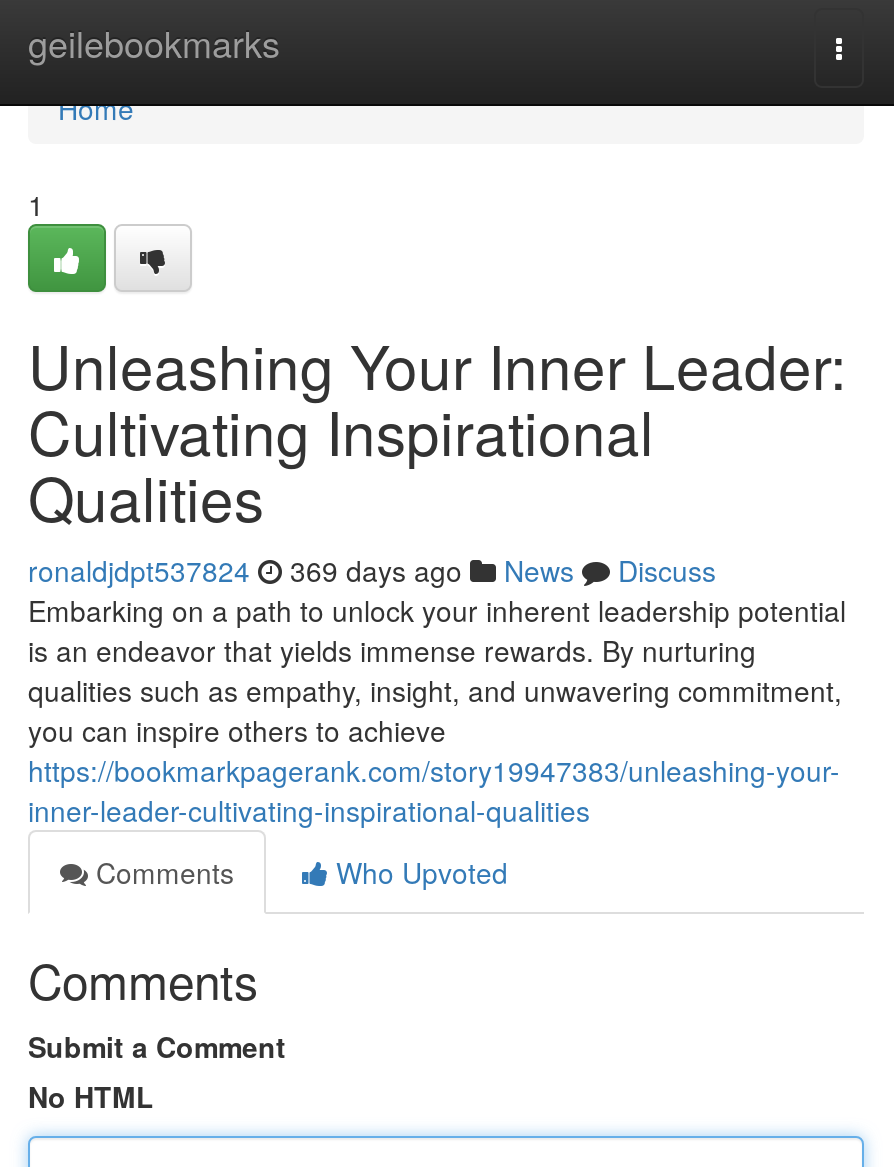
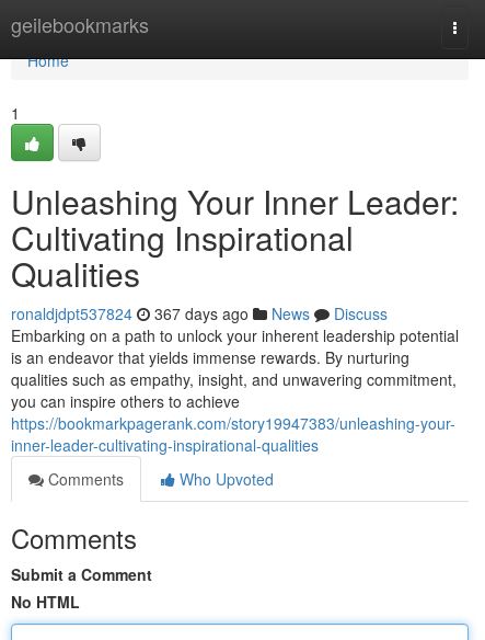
- ronaldjdpt537824 369 days ago News Discuss
+ ronaldjdpt537824 367 days ago News Discuss
